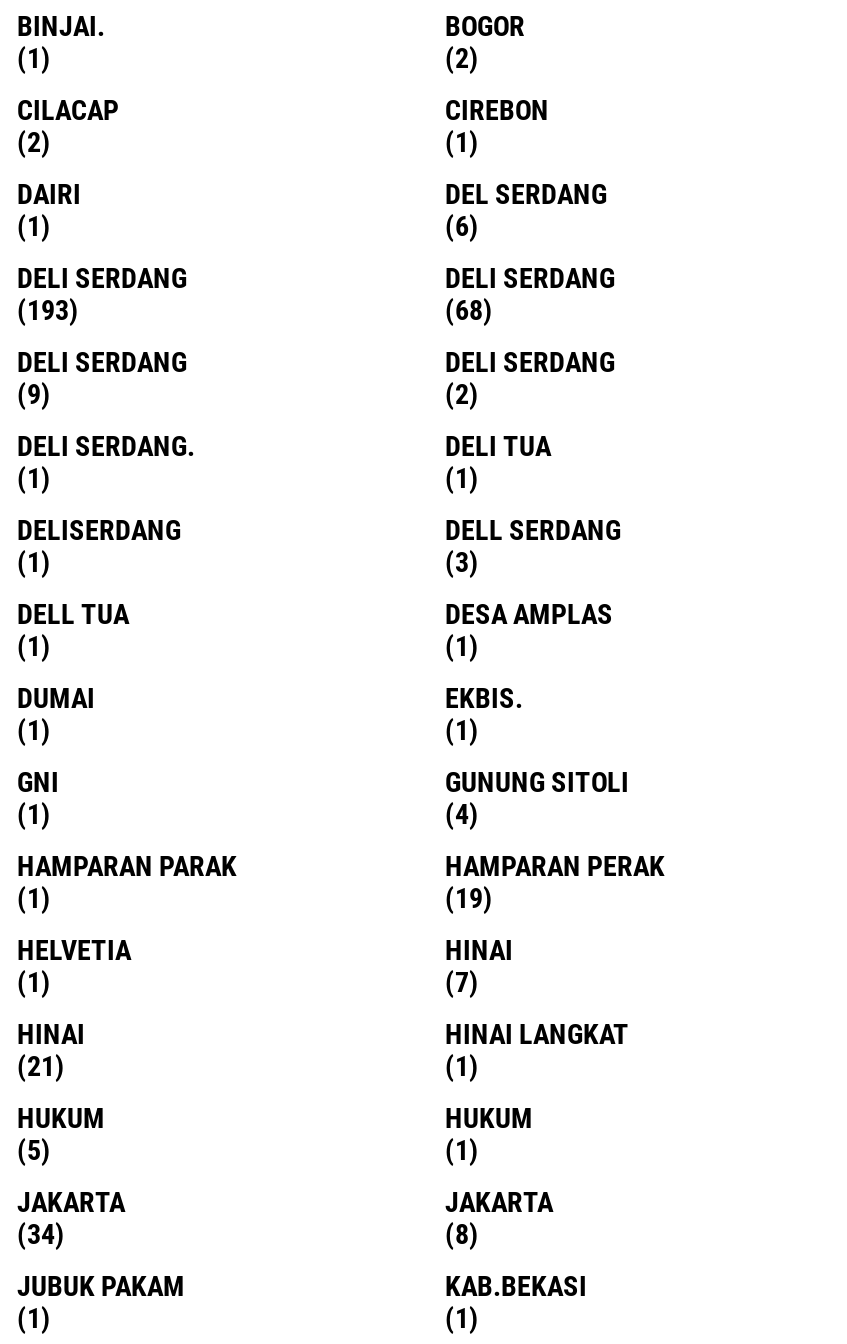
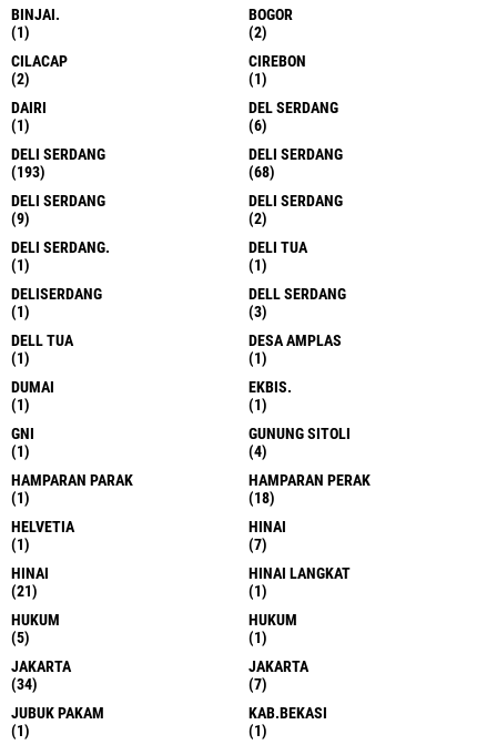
- (19)
+ (18)

- (8)
+ (7)
